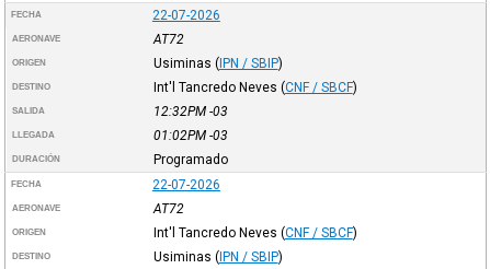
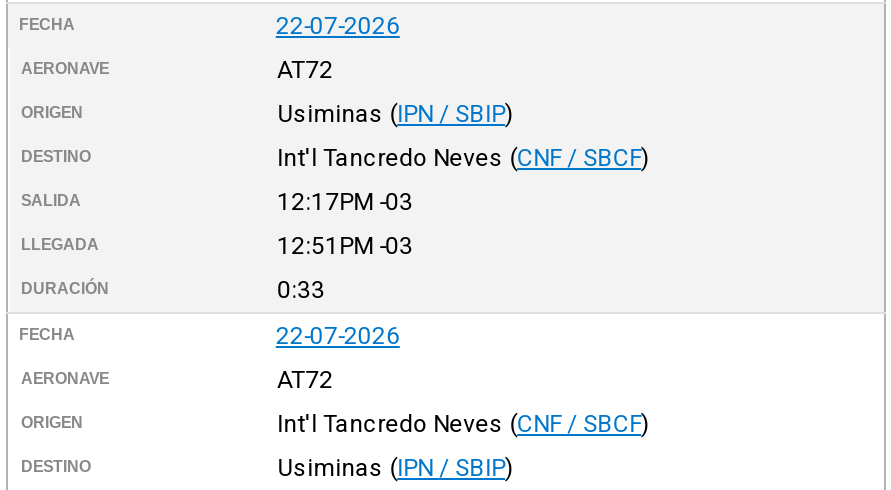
- 12:32PM -03
+ 12:17PM -03

- 01:02PM -03
+ 12:51PM -03

- Programado
+ 0:33
